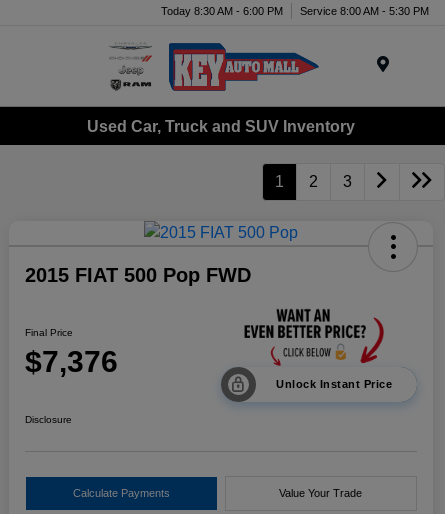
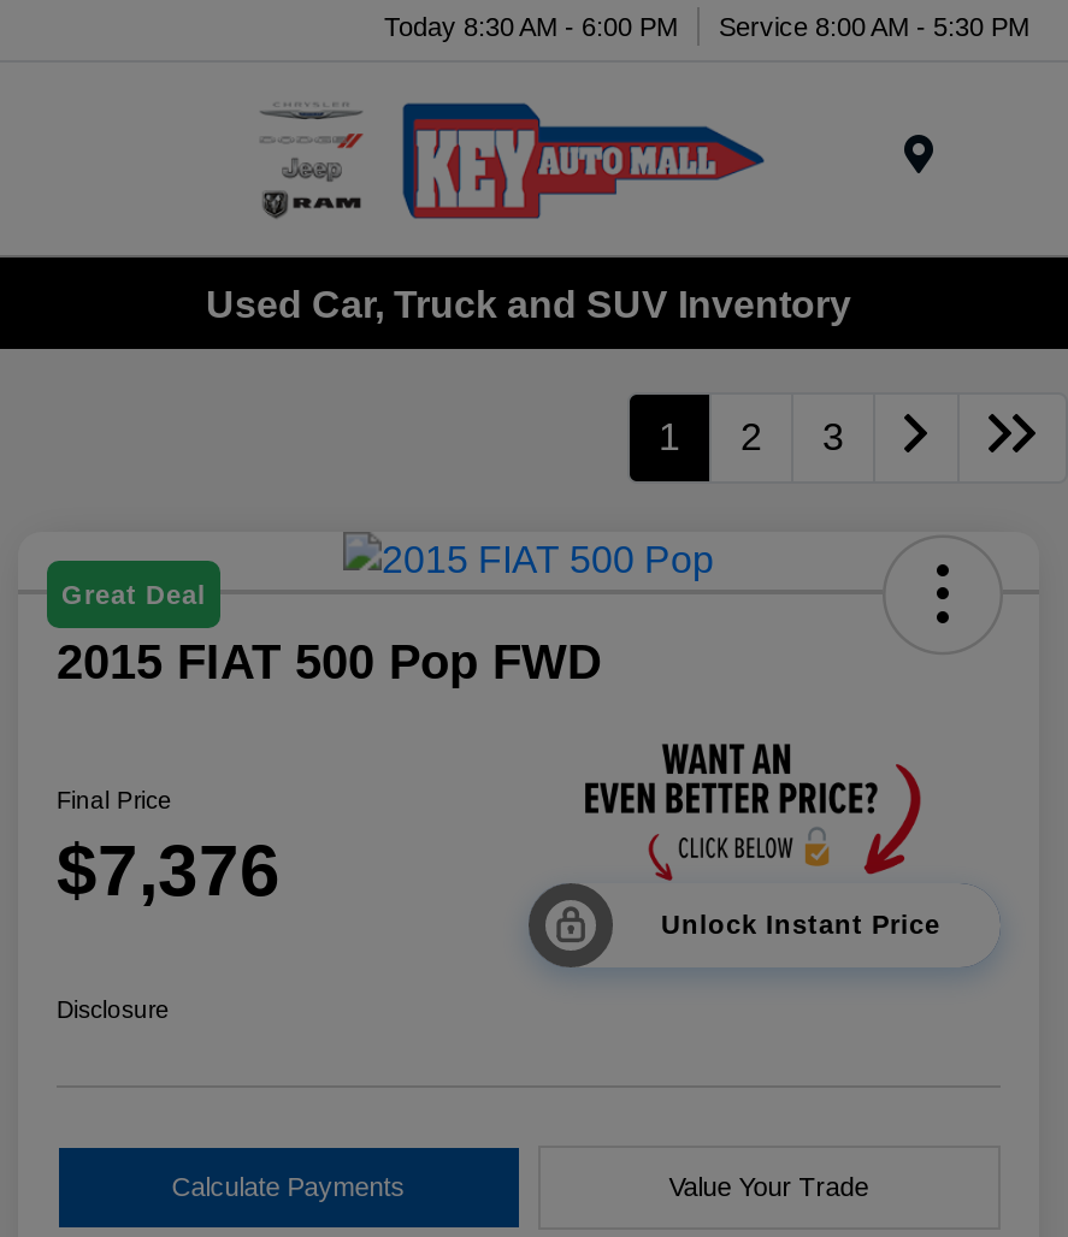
+ Great Deal
